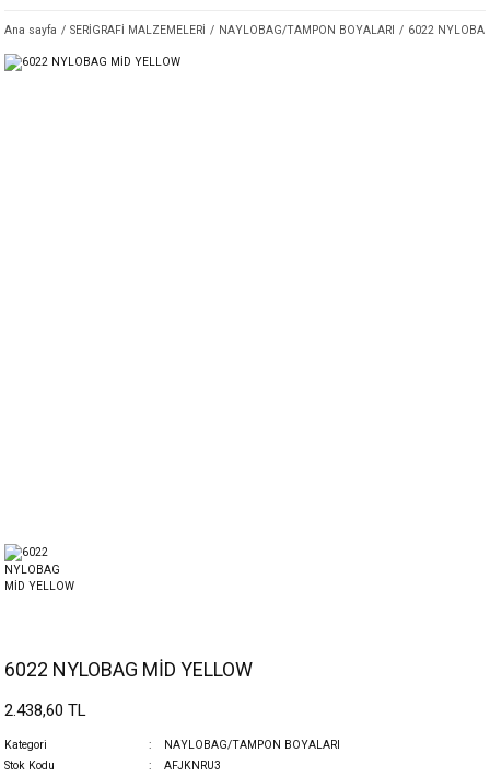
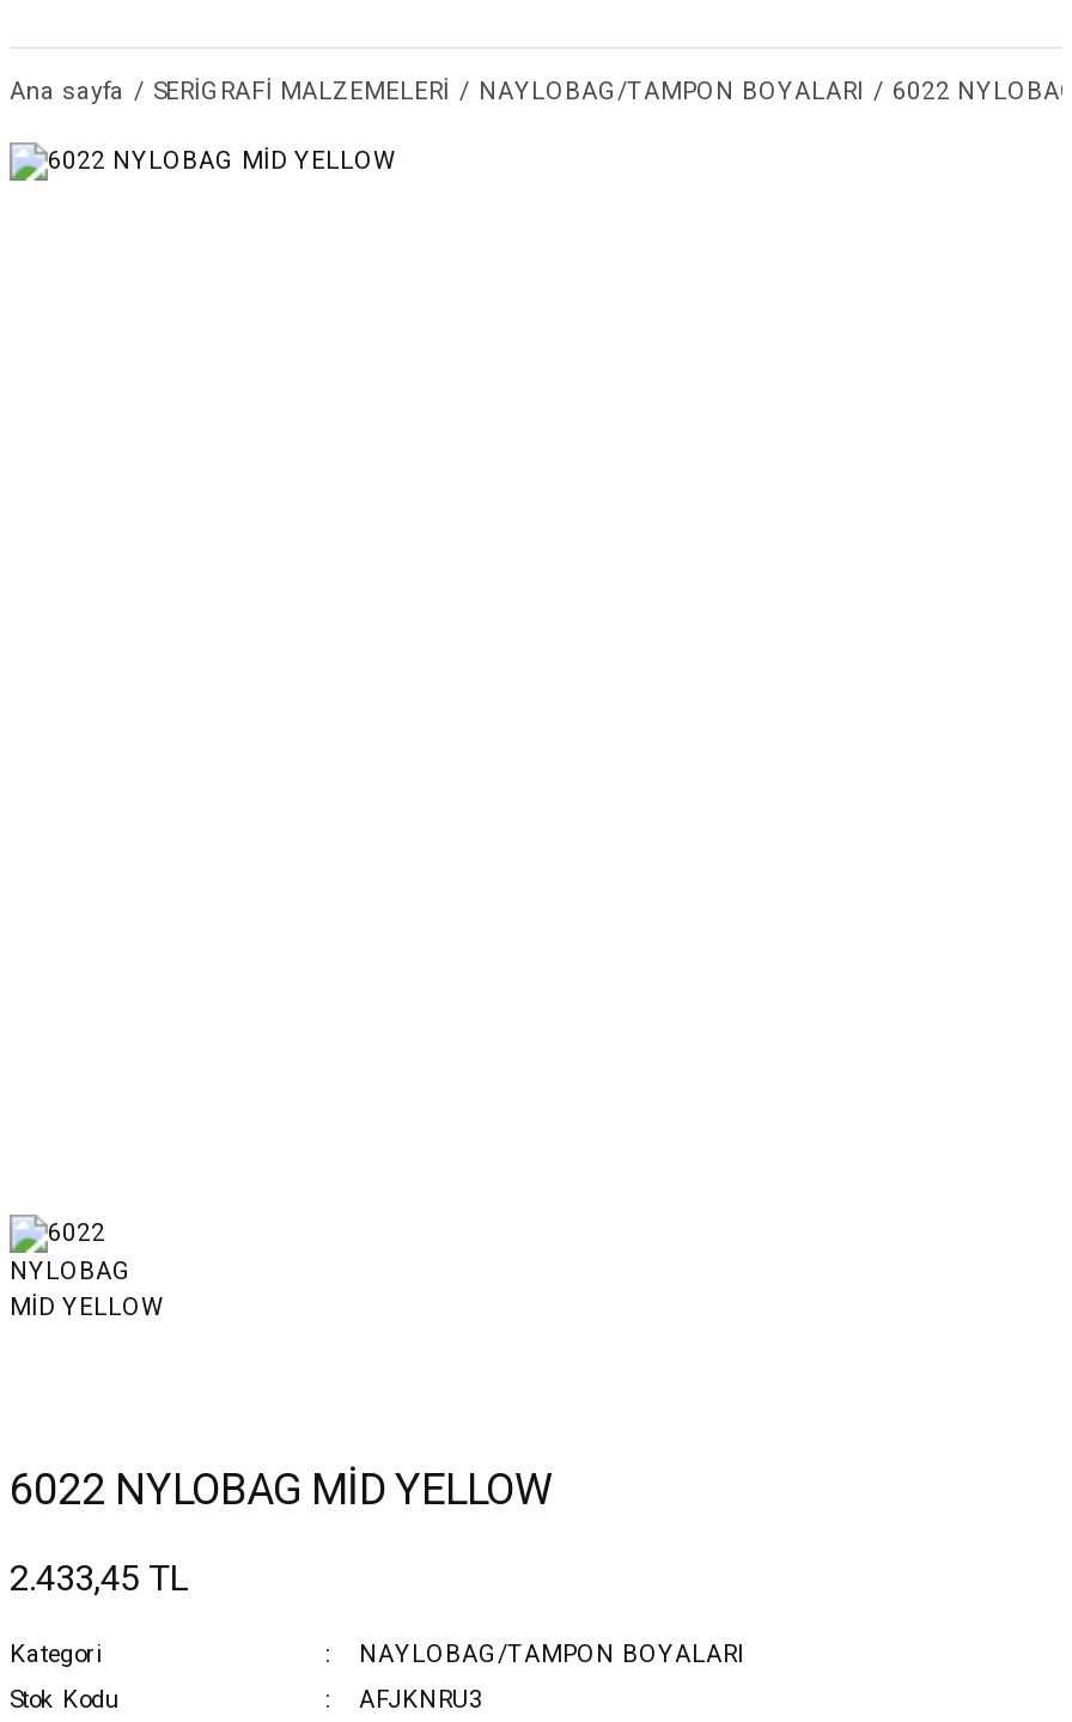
- 2.438,60 TL
+ 2.433,45 TL
